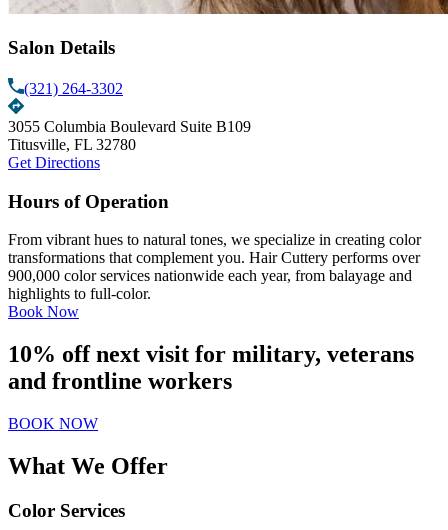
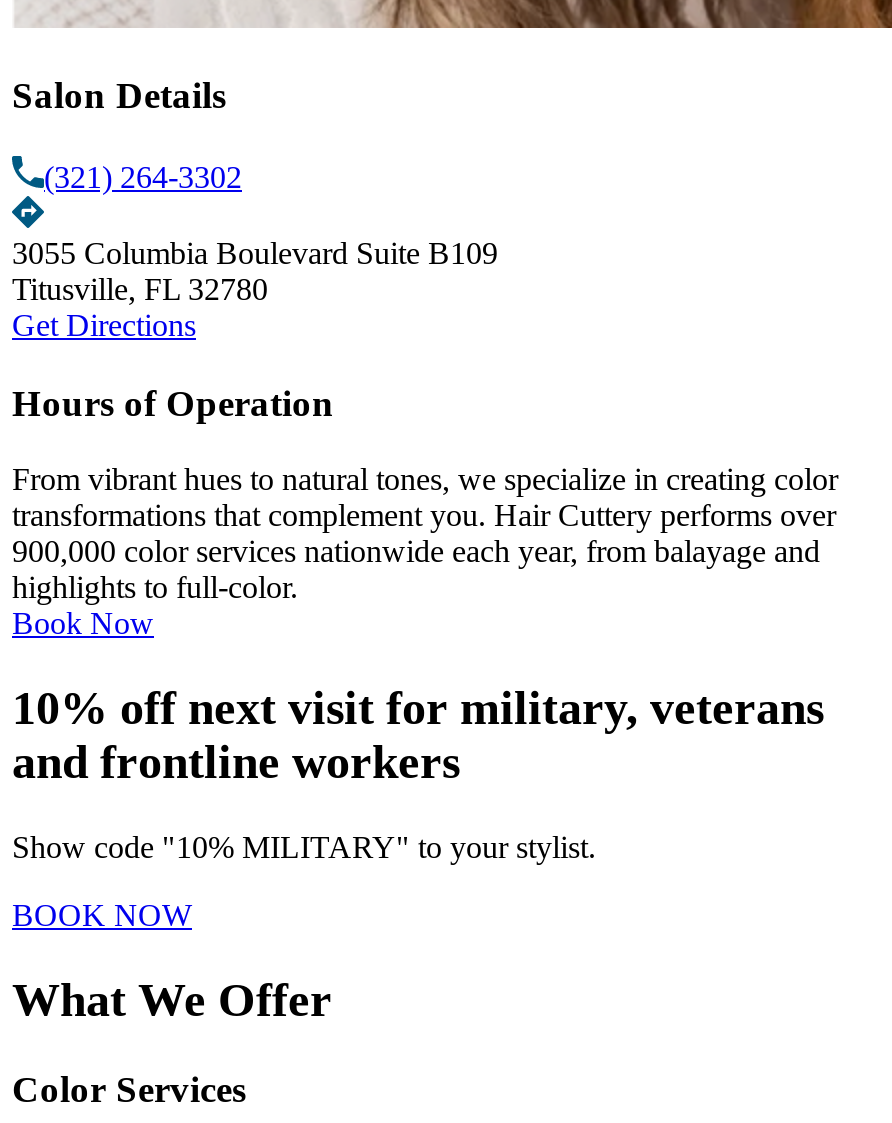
+ Show code "10% MILITARY" to your stylist.
